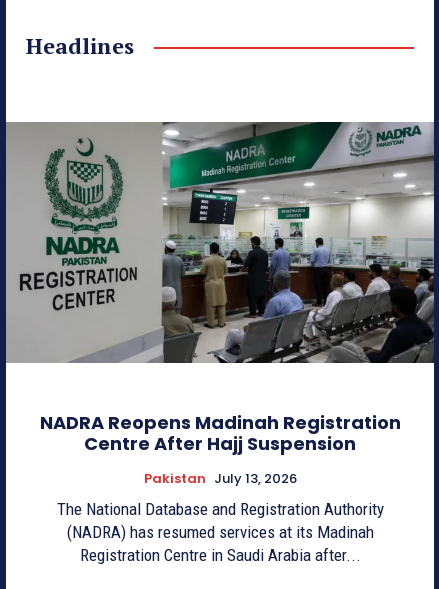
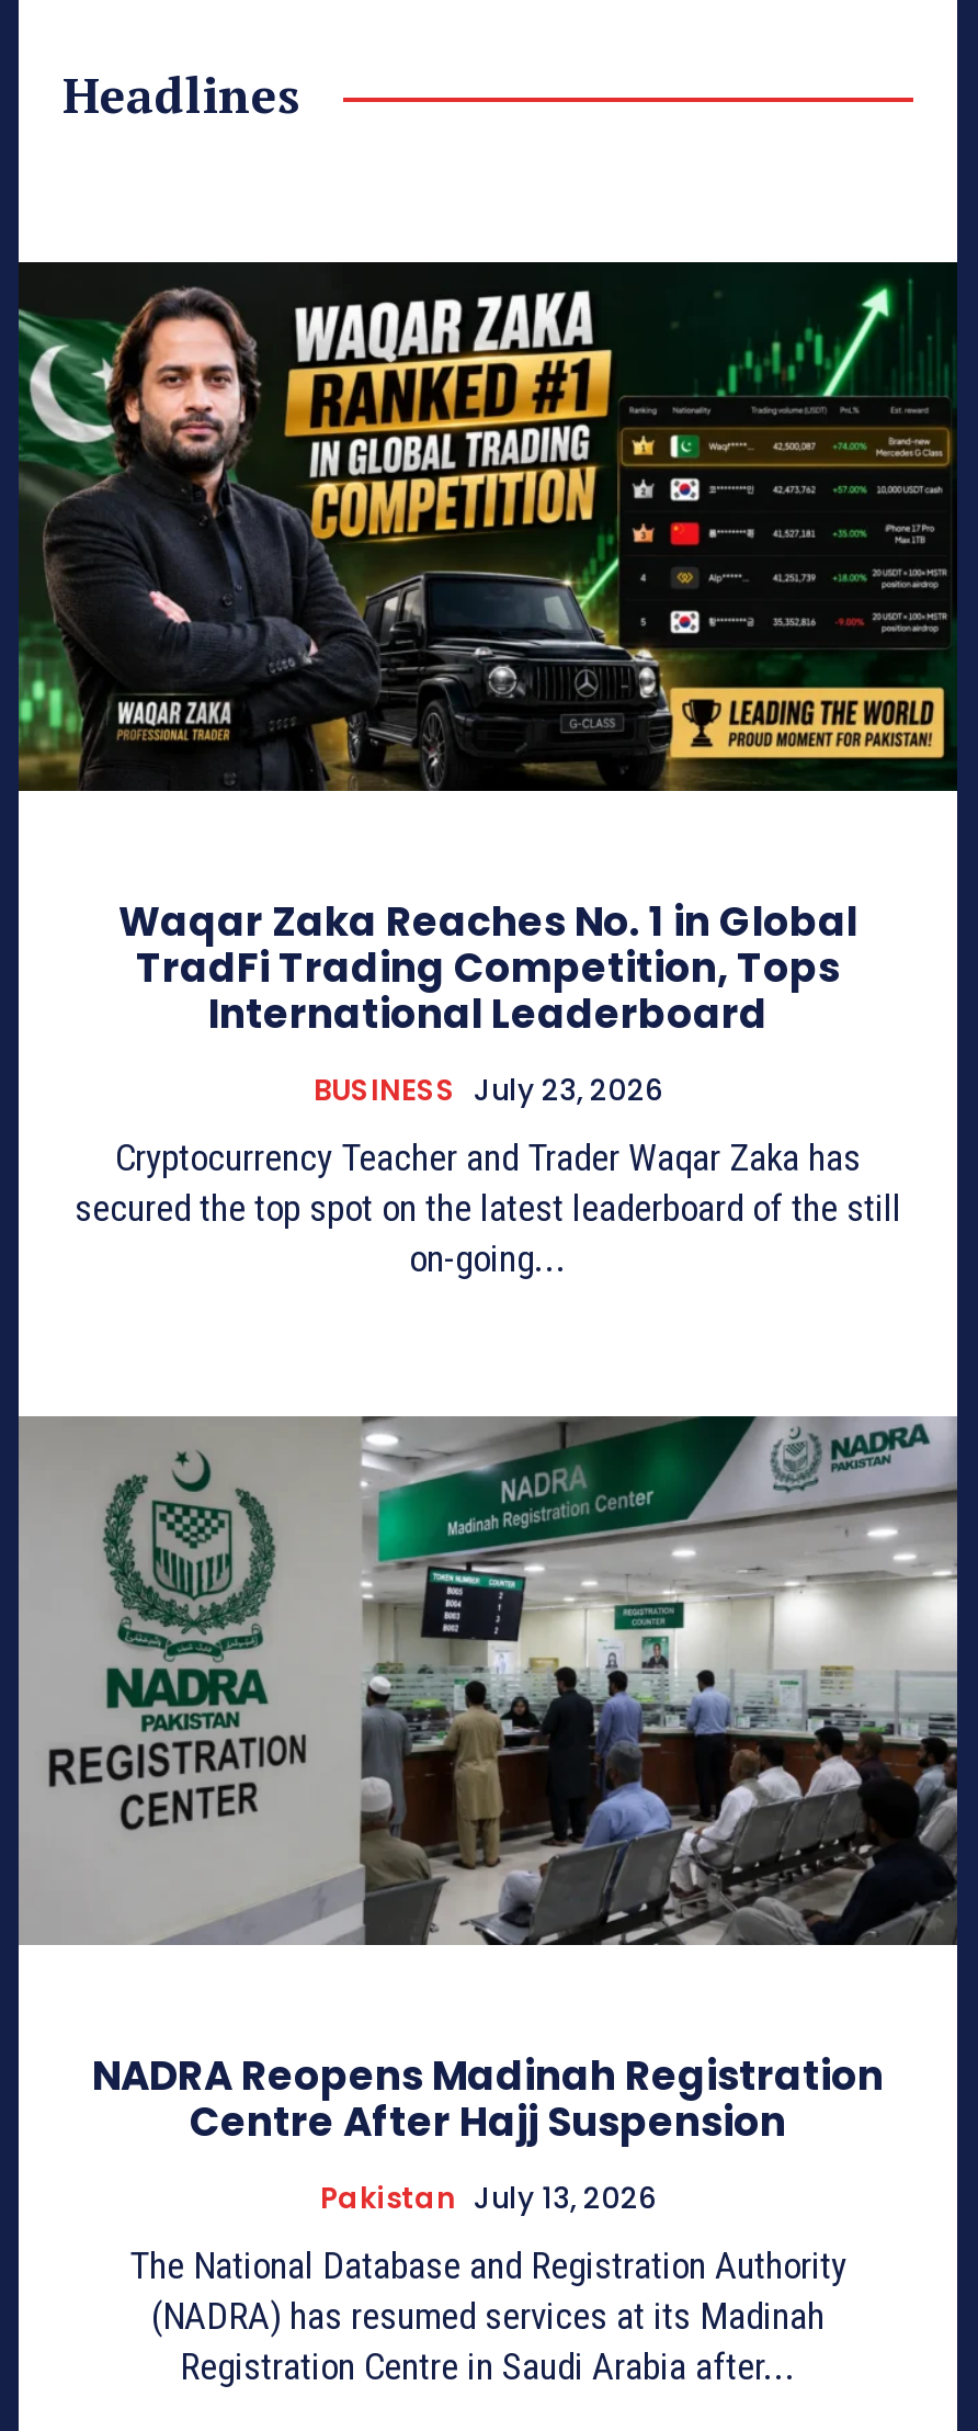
+ [image]

+ Waqar Zaka Reaches No. 1 in Global
+ TradFi Trading Competition, Tops
+ International Leaderboard
+ BUSINESS July 23, 2026
+ Cryptocurrency Teacher and Trader Waqar Zaka has
+ secured the top spot on the latest leaderboard of the still
+ on-going...
